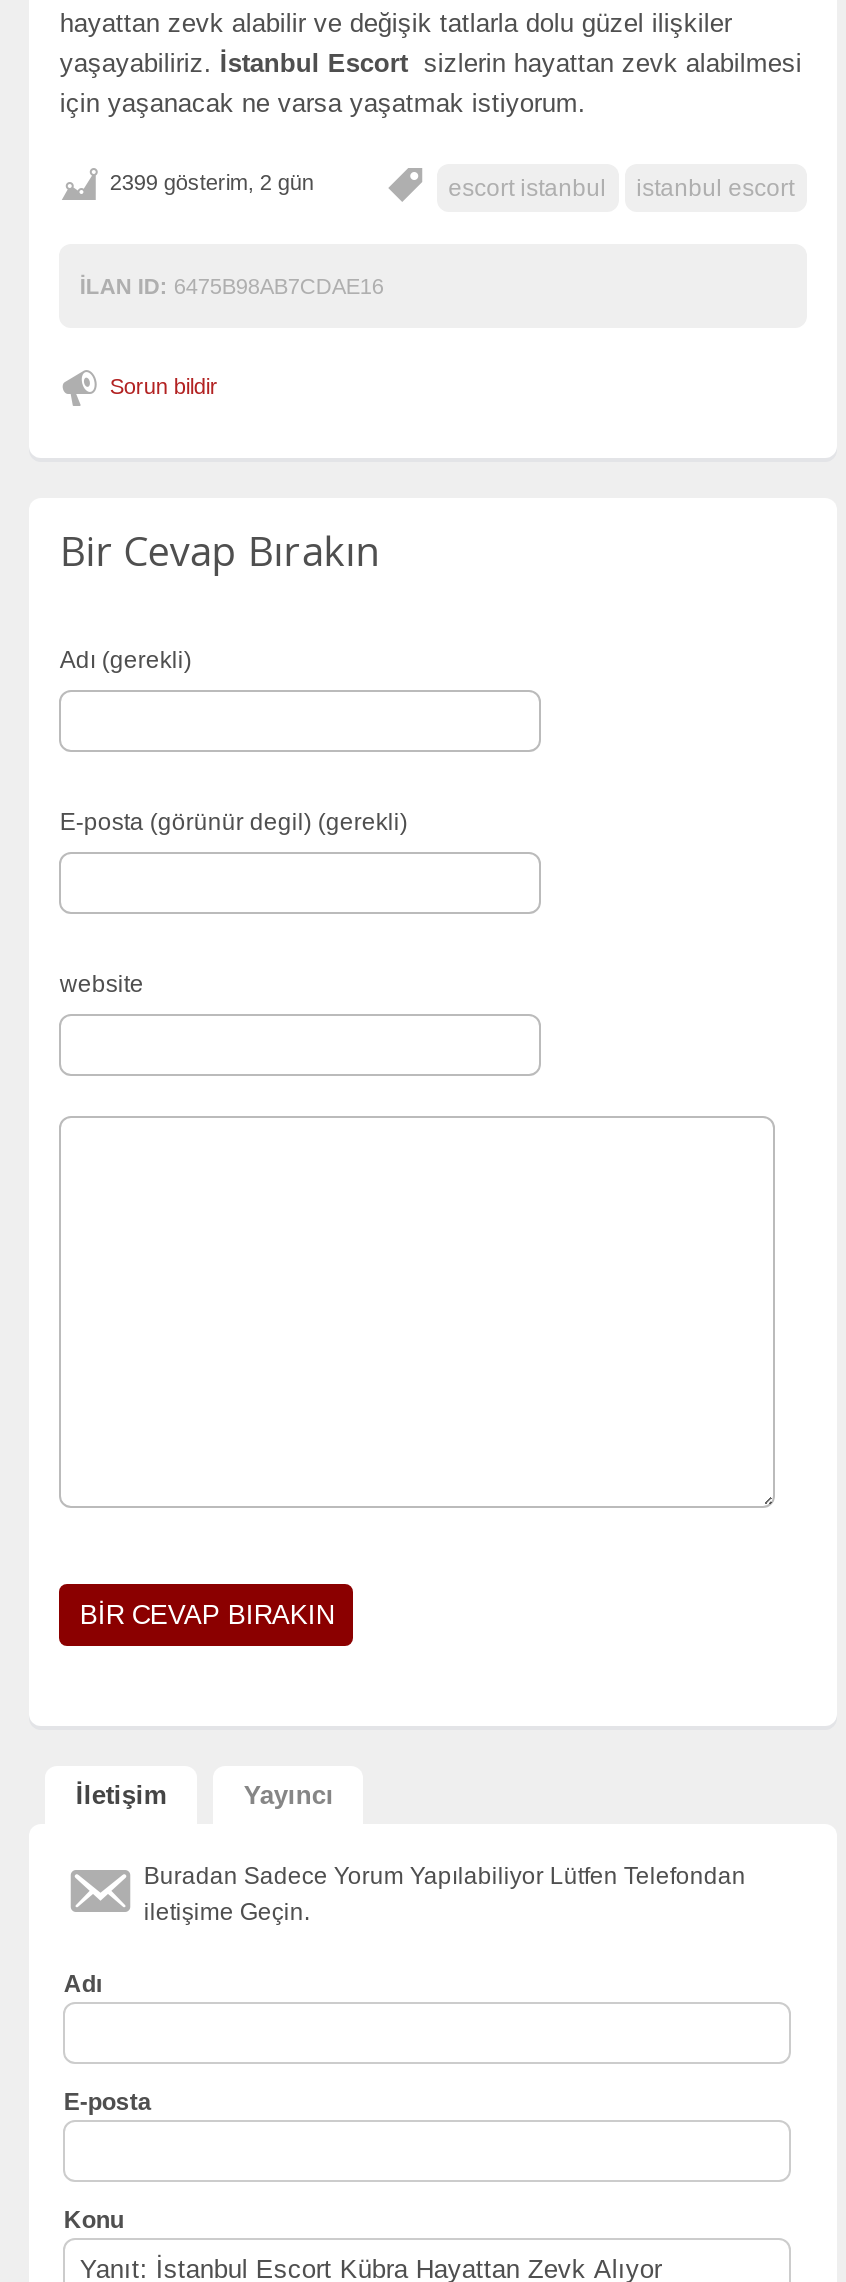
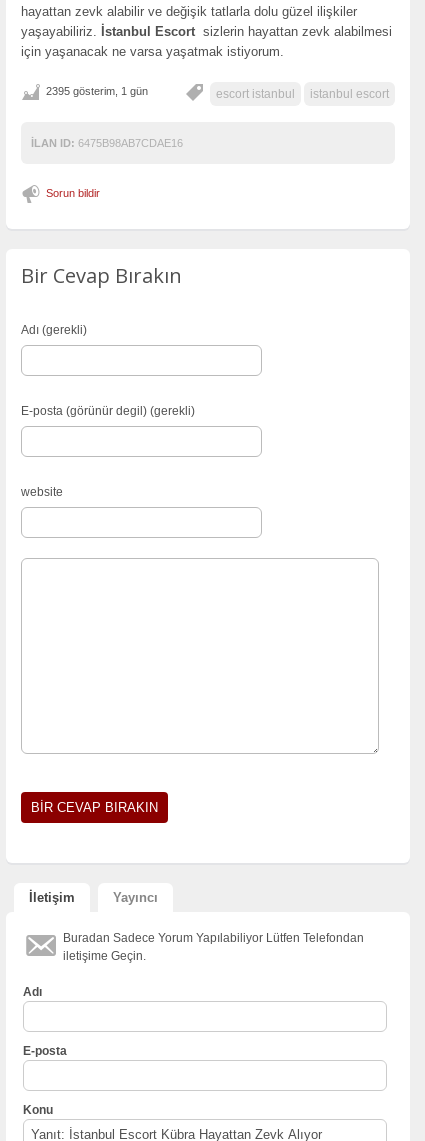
- 2399 gösterim, 2 gün
+ 2395 gösterim, 1 gün
